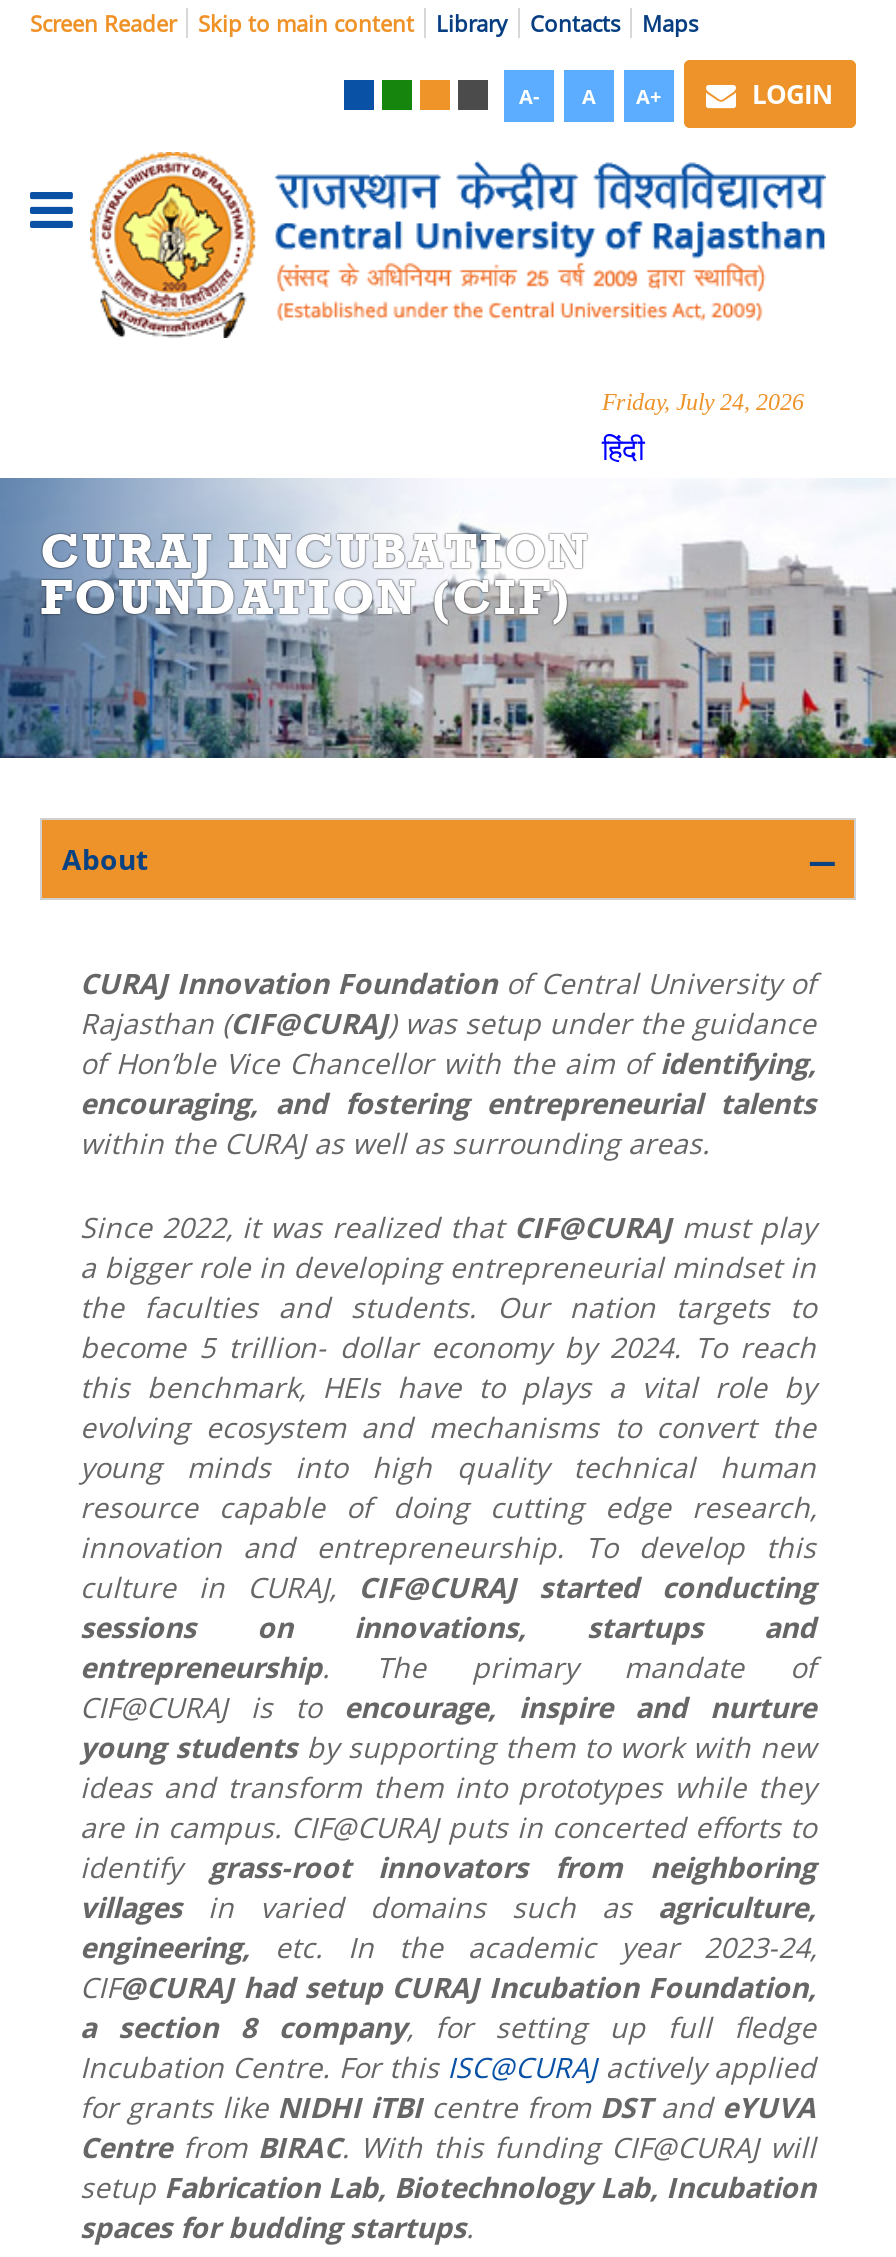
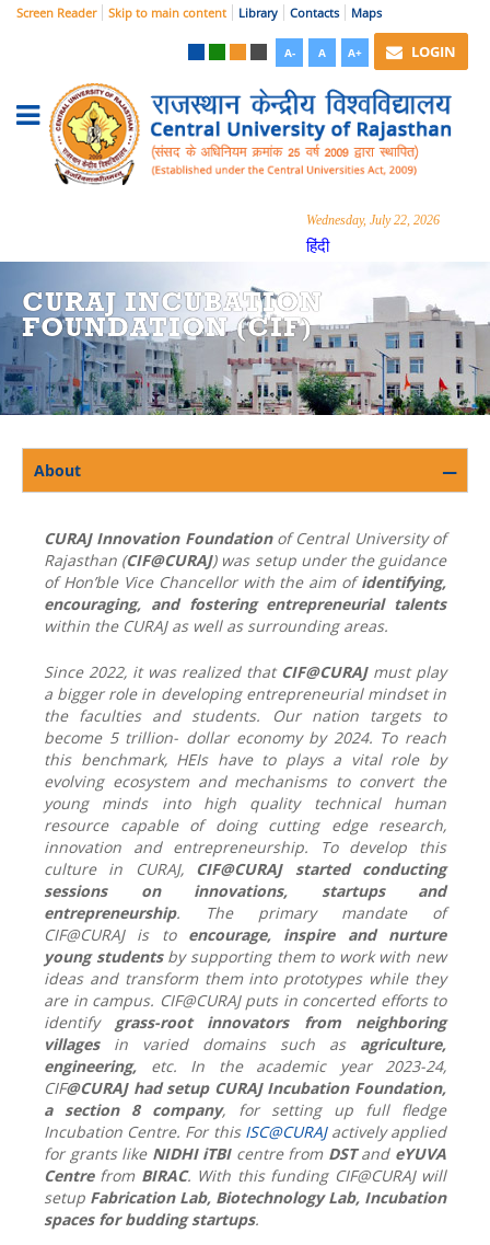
- Friday, July 24, 2026
+ Wednesday, July 22, 2026
